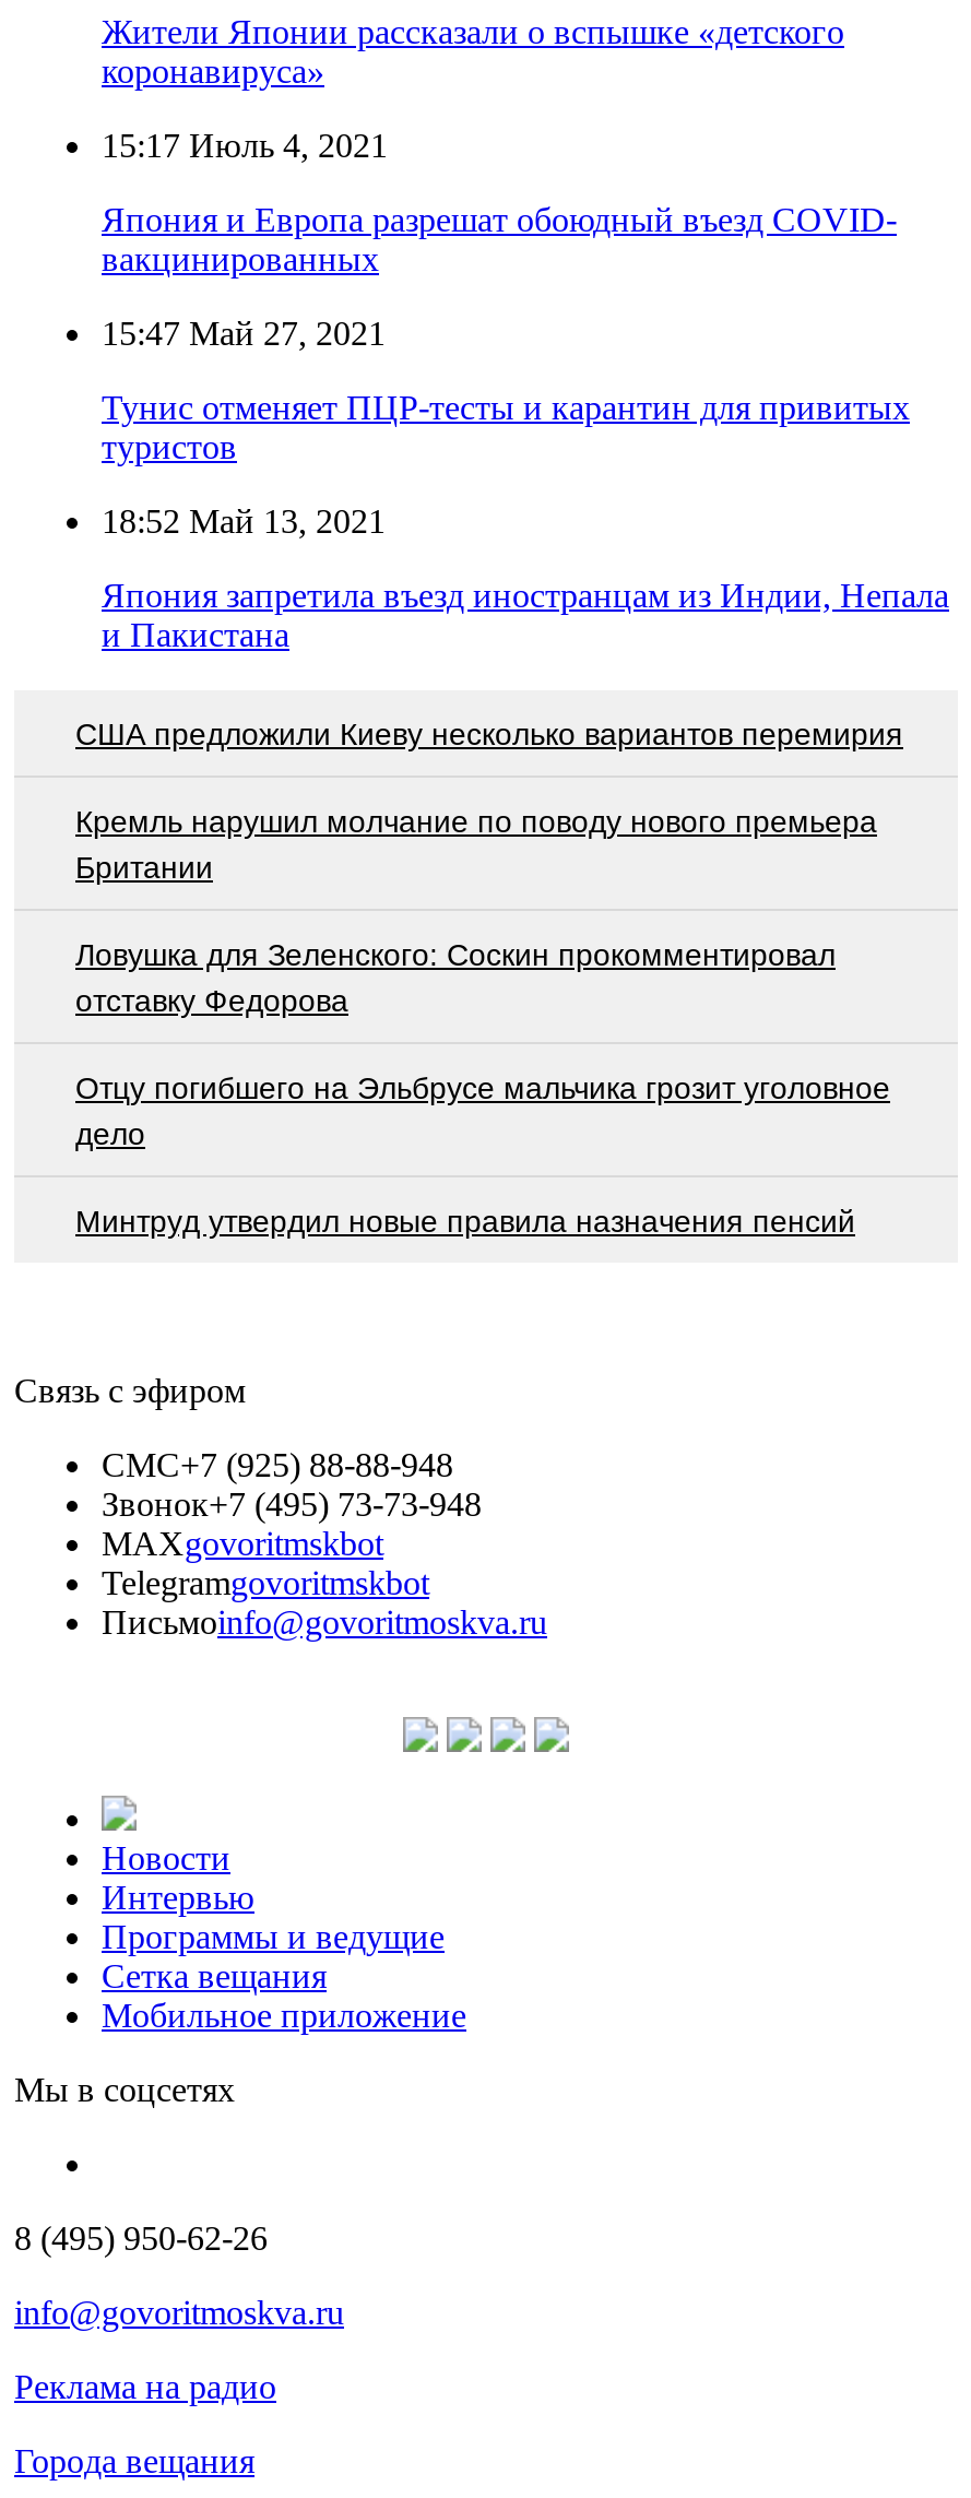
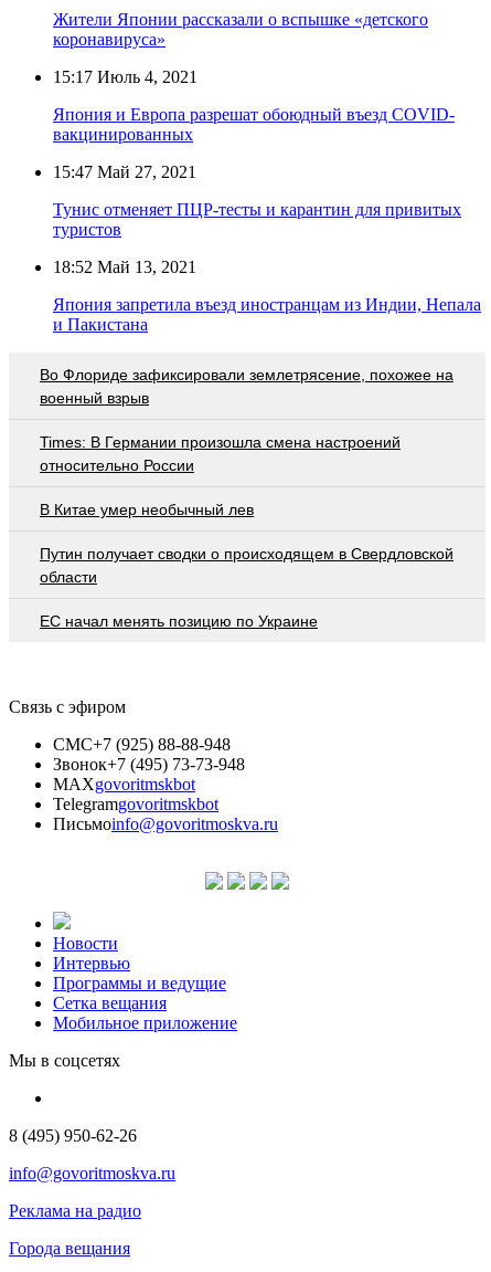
- США предложили Киеву несколько вариантов перемирия
+ Во Флориде зафиксировали землетрясение, похожее на
+ военный взрыв

- Кремль нарушил молчание по поводу нового премьера
- Британии
+ Times: В Германии произошла смена настроений
+ относительно России

- Ловушка для Зеленского: Соскин прокомментировал
- отставку Федорова
+ В Китае умер необычный лев

- Отцу погибшего на Эльбрусе мальчика грозит уголовное
- дело
+ Путин получает сводки о происходящем в Свердловской
+ области

- Минтруд утвердил новые правила назначения пенсий
+ ЕС начал менять позицию по Украине
